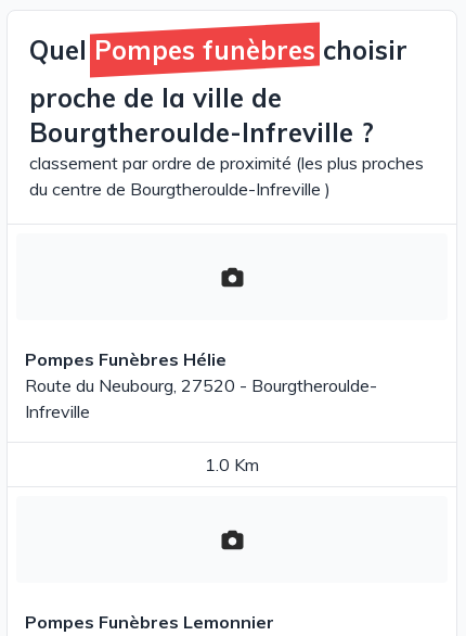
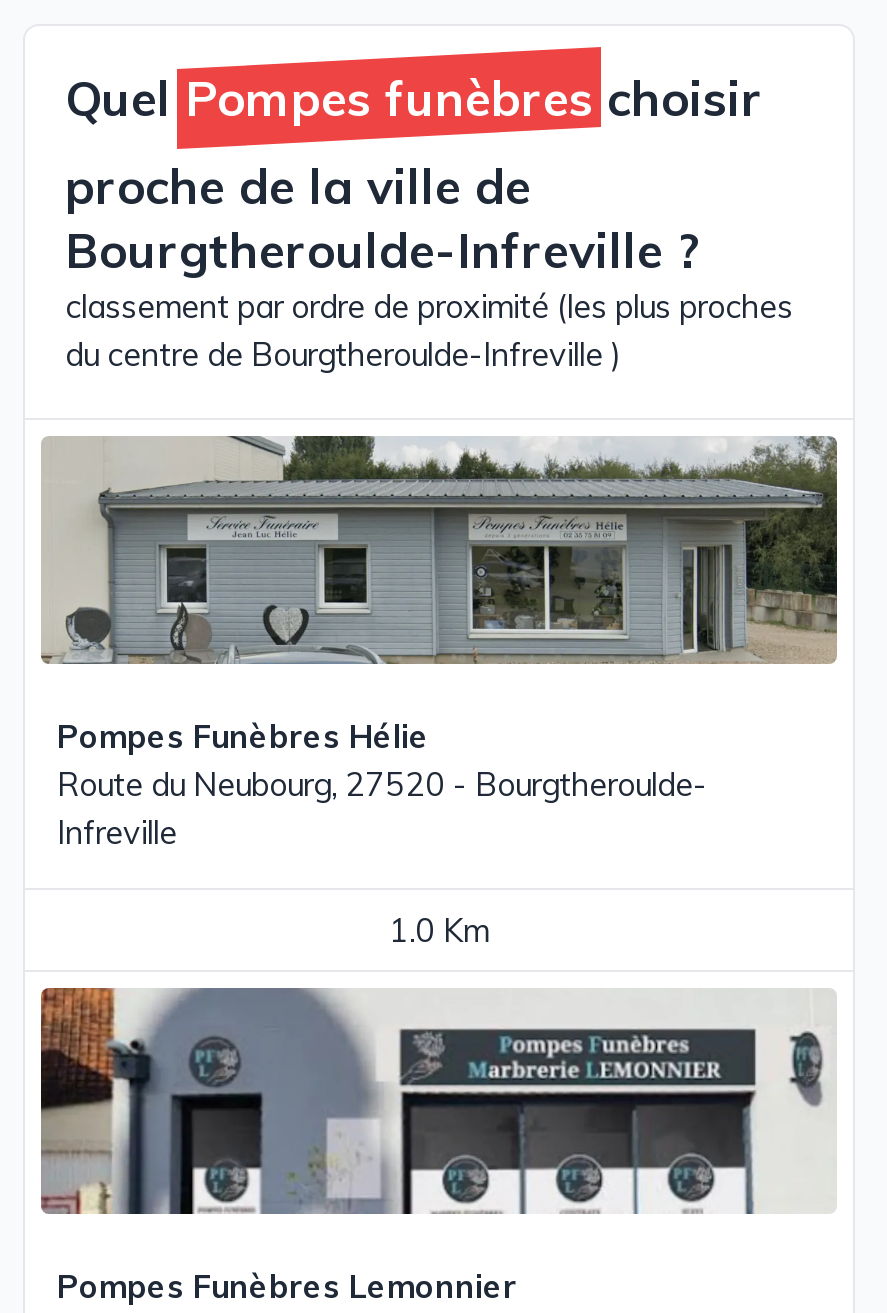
+ [image]

+ [image]
